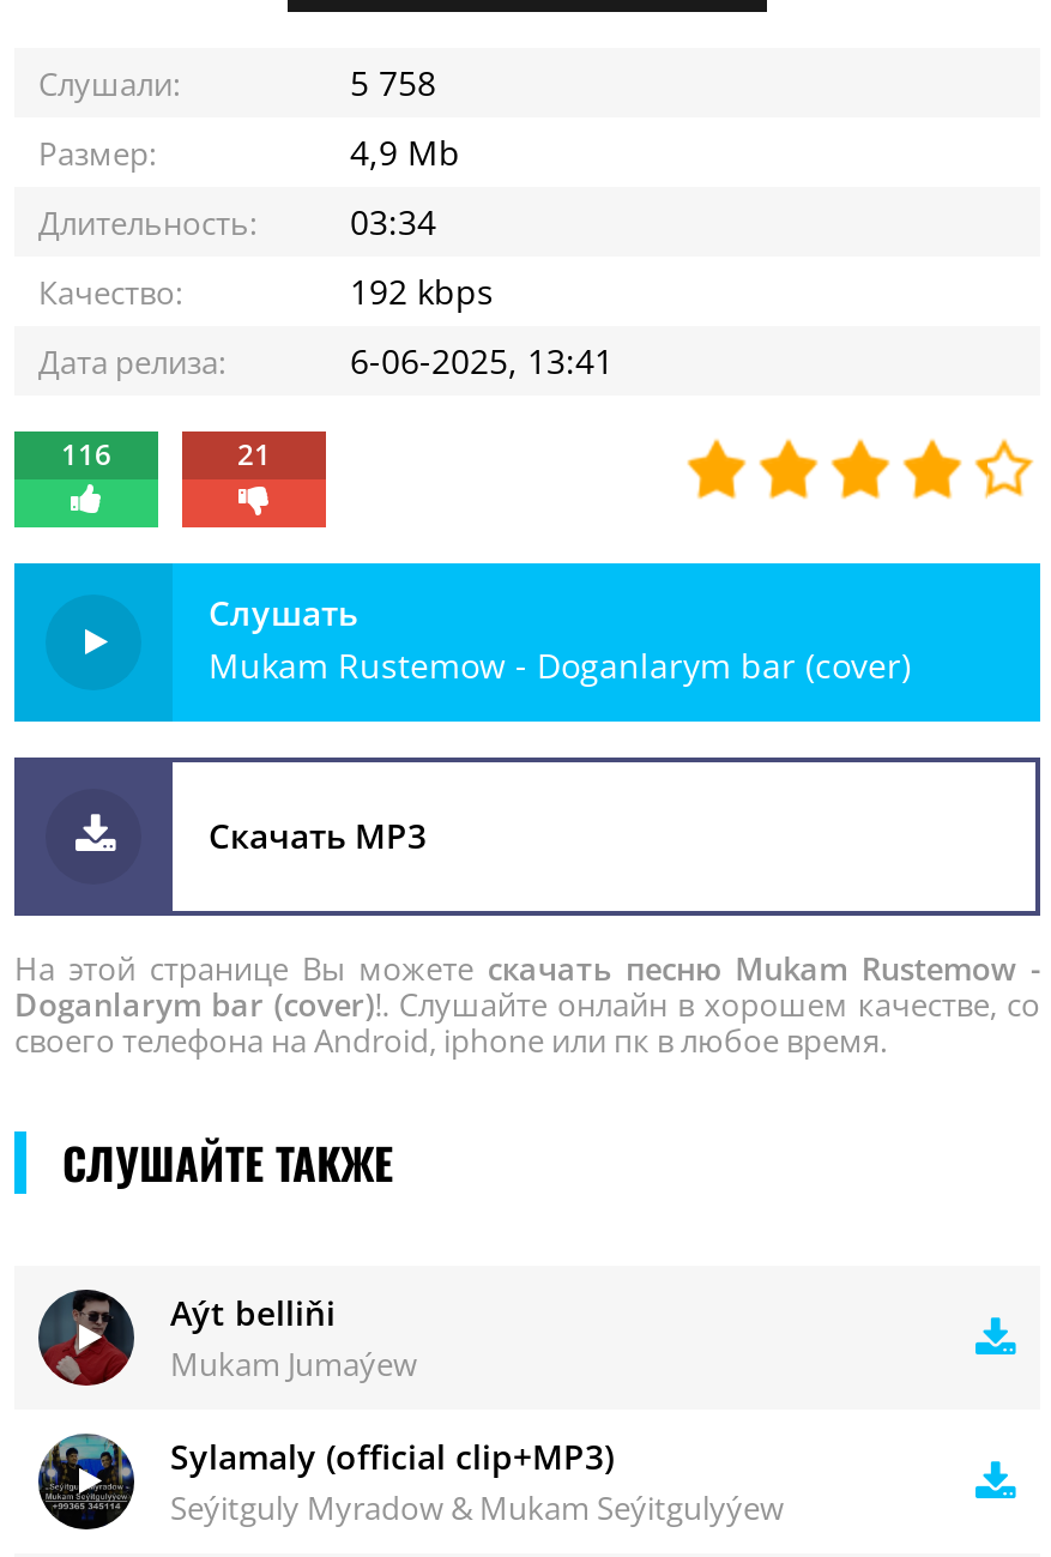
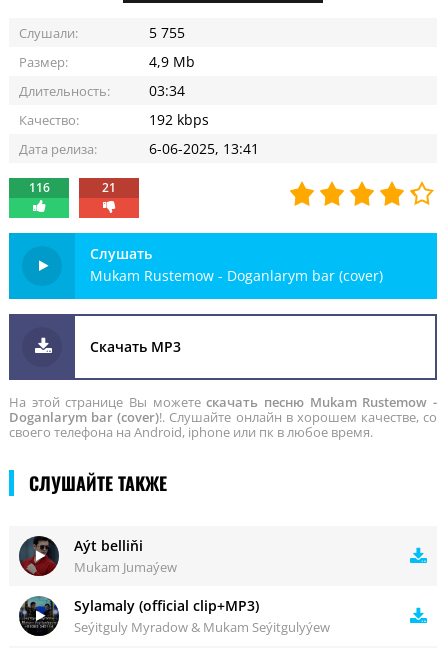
- 5 758
+ 5 755
